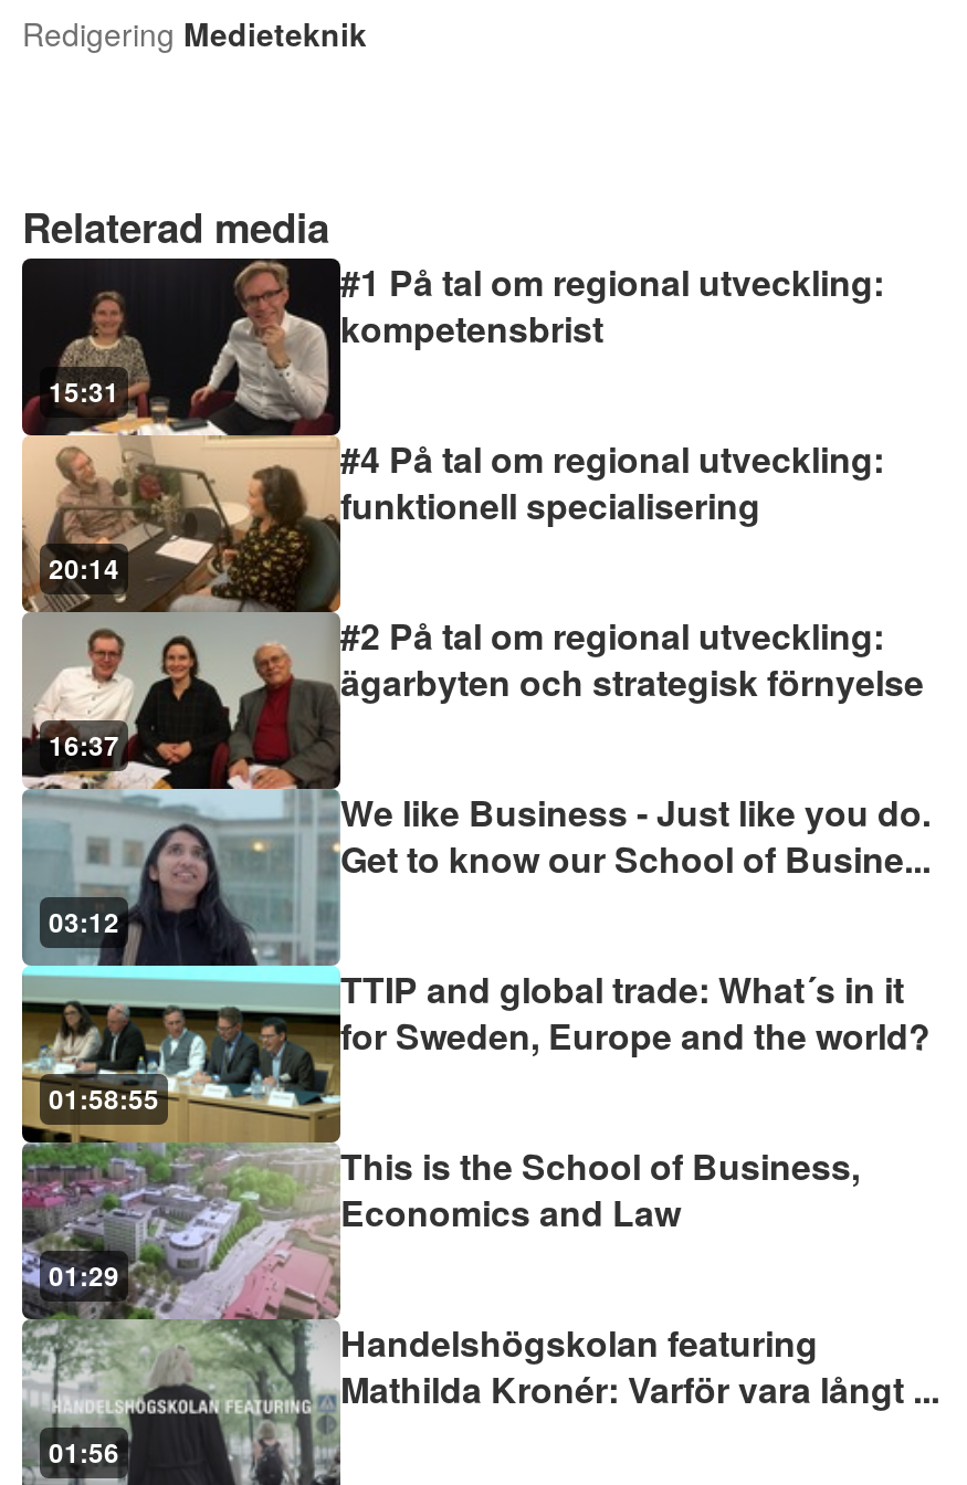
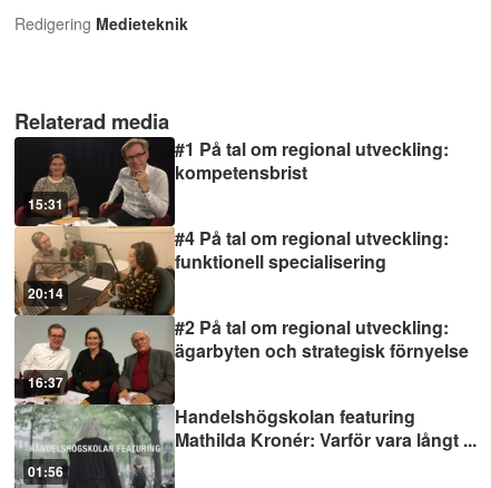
- [image]
- 03:12

- We like Business - Just like you do.
- Get to know our School of Busine...

- TTIP and global trade: What´s in it
- for Sweden, Europe and the world?

- 01:58:55

- This is the School of Business,
- Economics and Law

- 01:29
